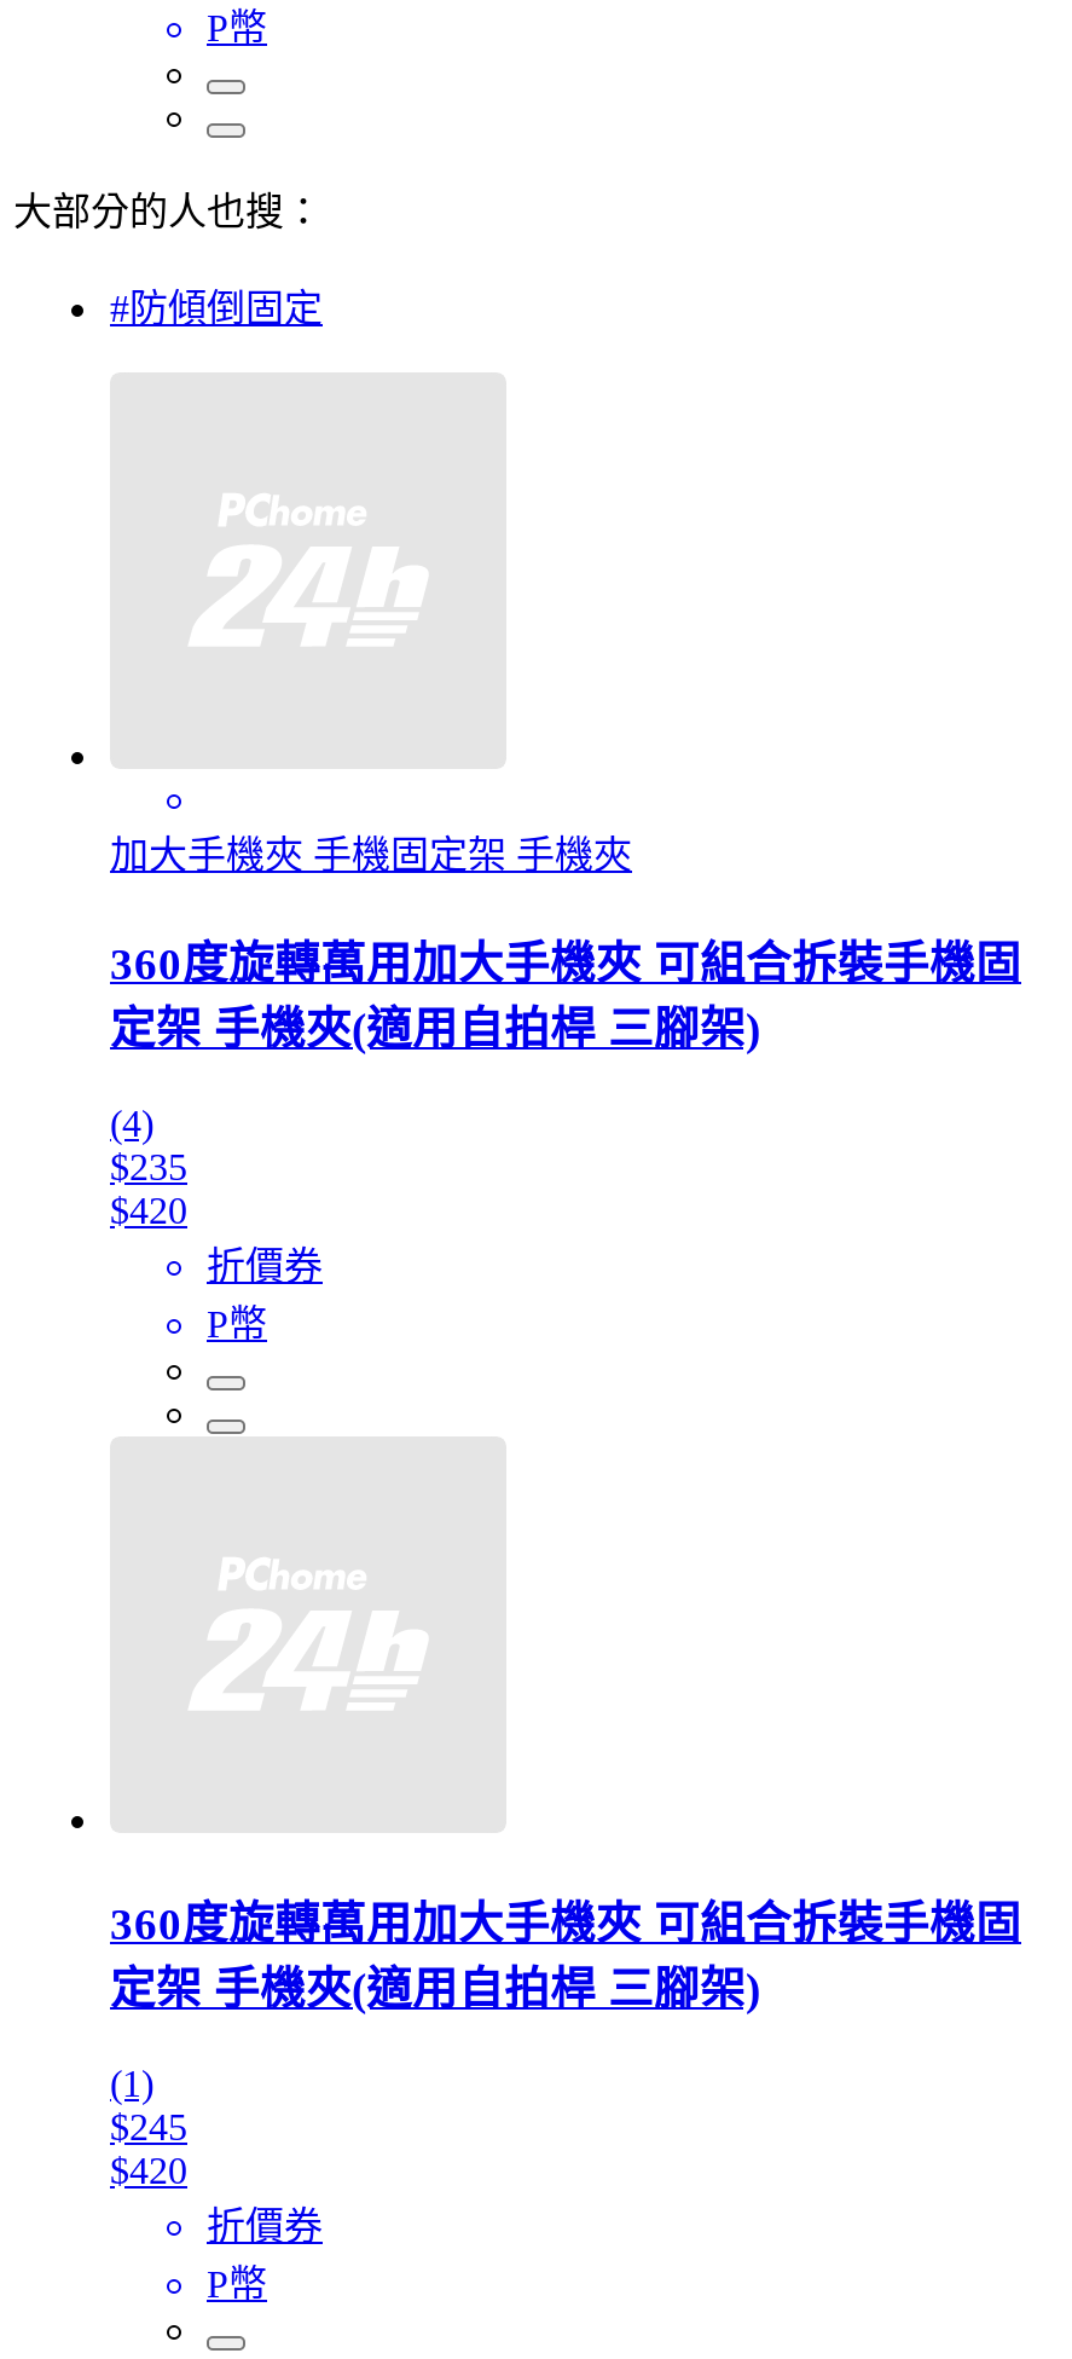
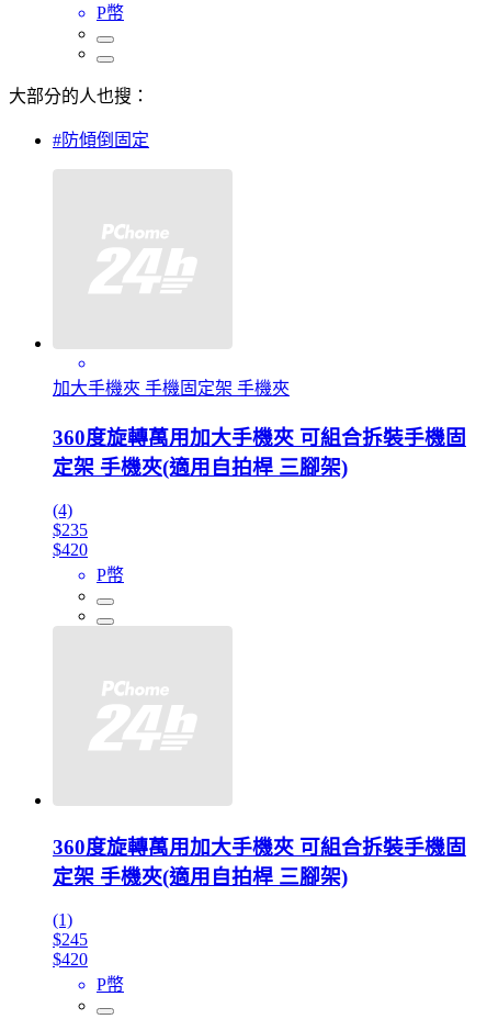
- 折價券

- 折價券
